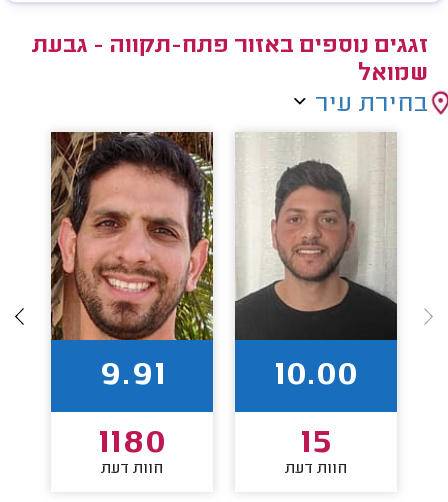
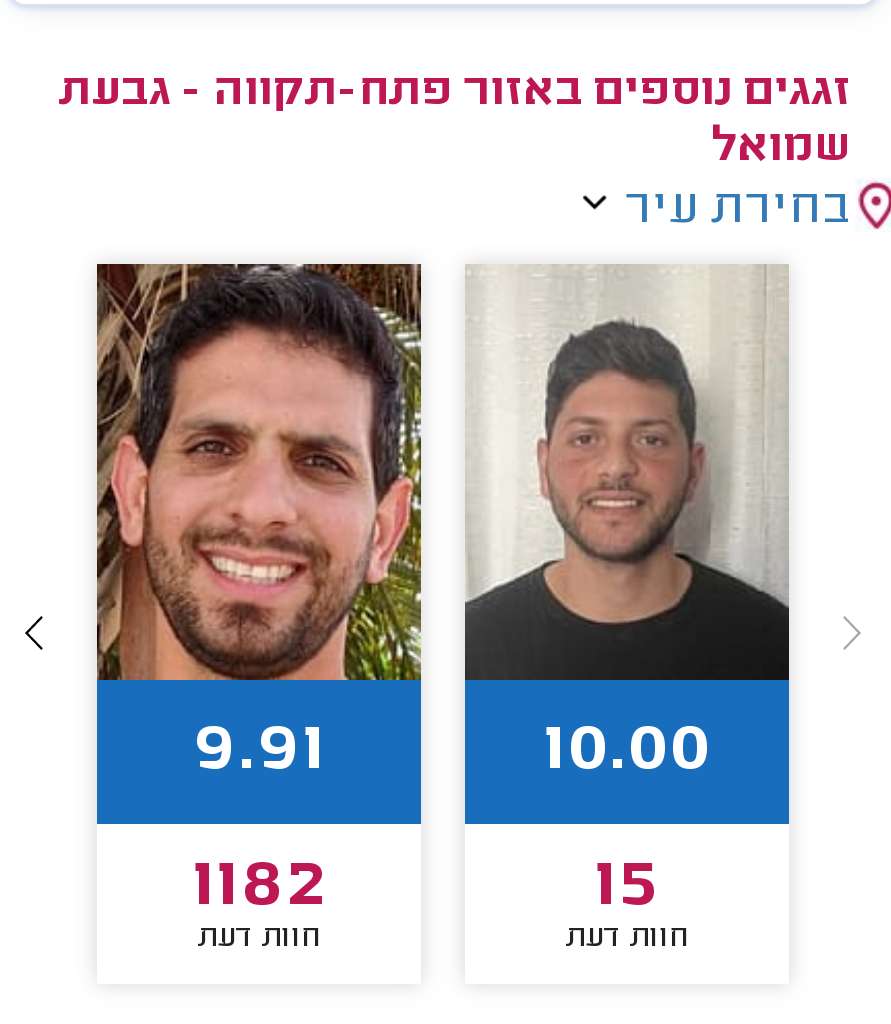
- 1180
+ 1182
